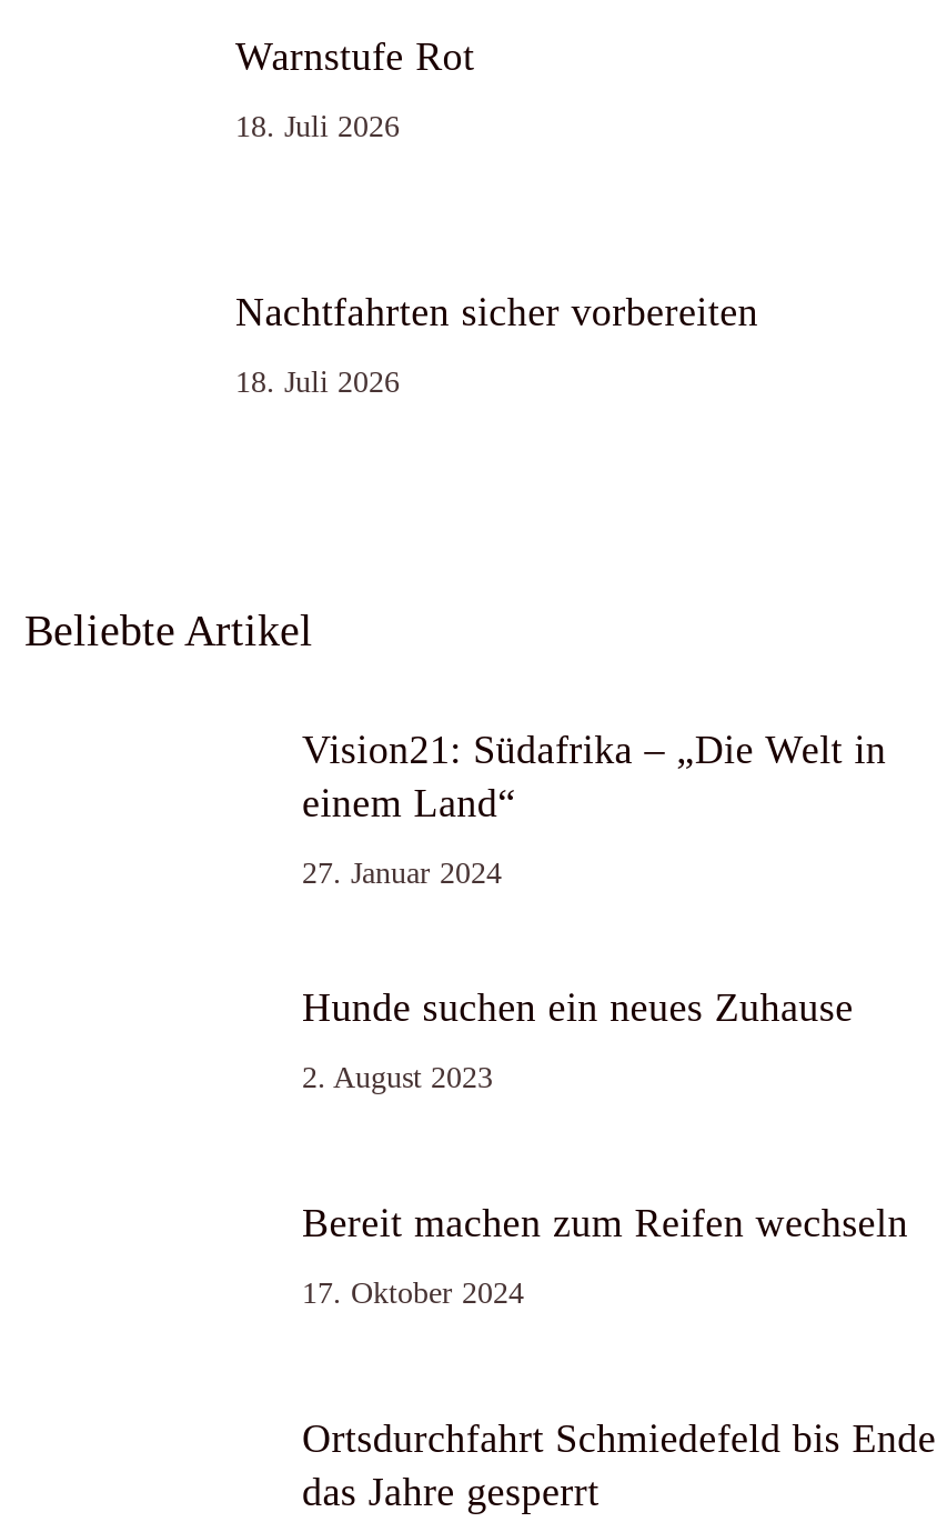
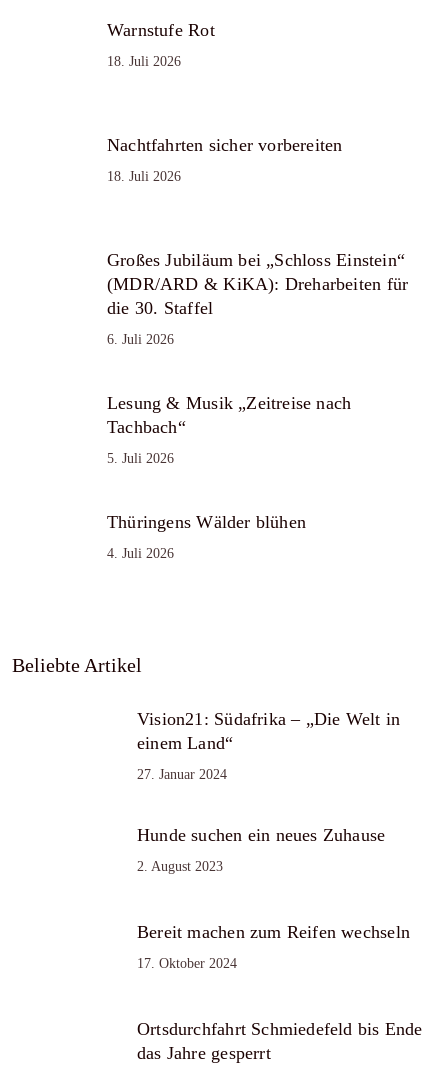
+ Großes Jubiläum bei „Schloss Einstein“
+ (MDR/ARD & KiKA): Dreharbeiten für
+ die 30. Staffel
+ 6. Juli 2026
+ Lesung & Musik „Zeitreise nach
+ Tachbach“
+ 5. Juli 2026
+ Thüringens Wälder blühen
+ 4. Juli 2026
